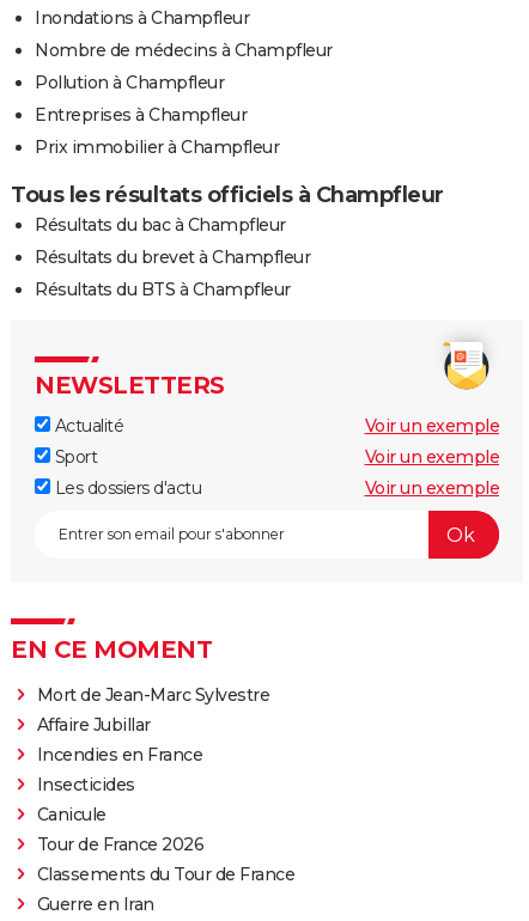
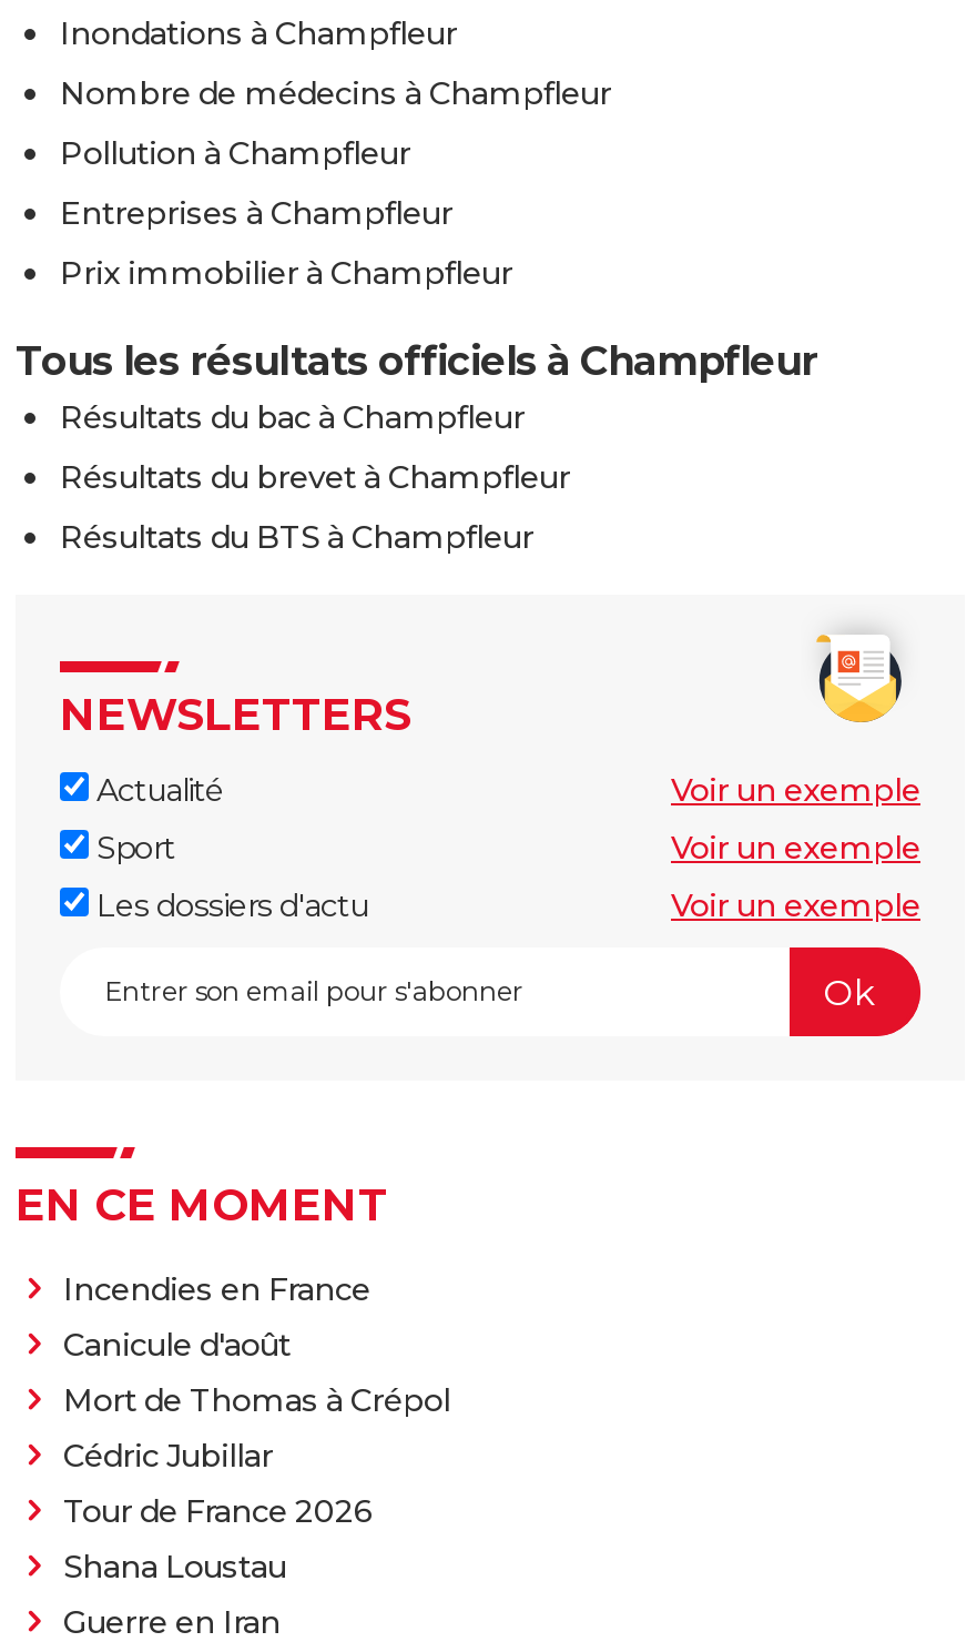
- Mort de Jean-Marc Sylvestre
- Affaire Jubillar

moved up: Incendies en France

- Insecticides
- Canicule
+ Canicule d'août
+ Mort de Thomas à Crépol
+ Cédric Jubillar

- Classements du Tour de France
+ Shana Loustau
